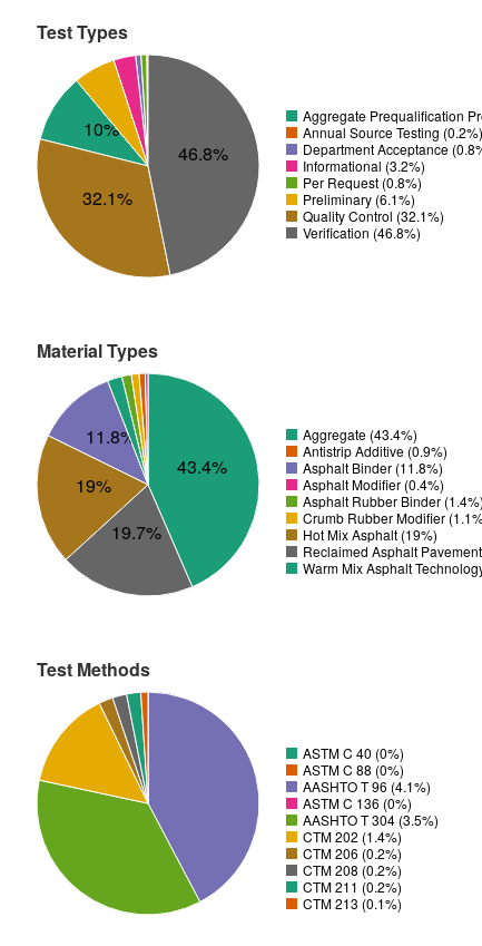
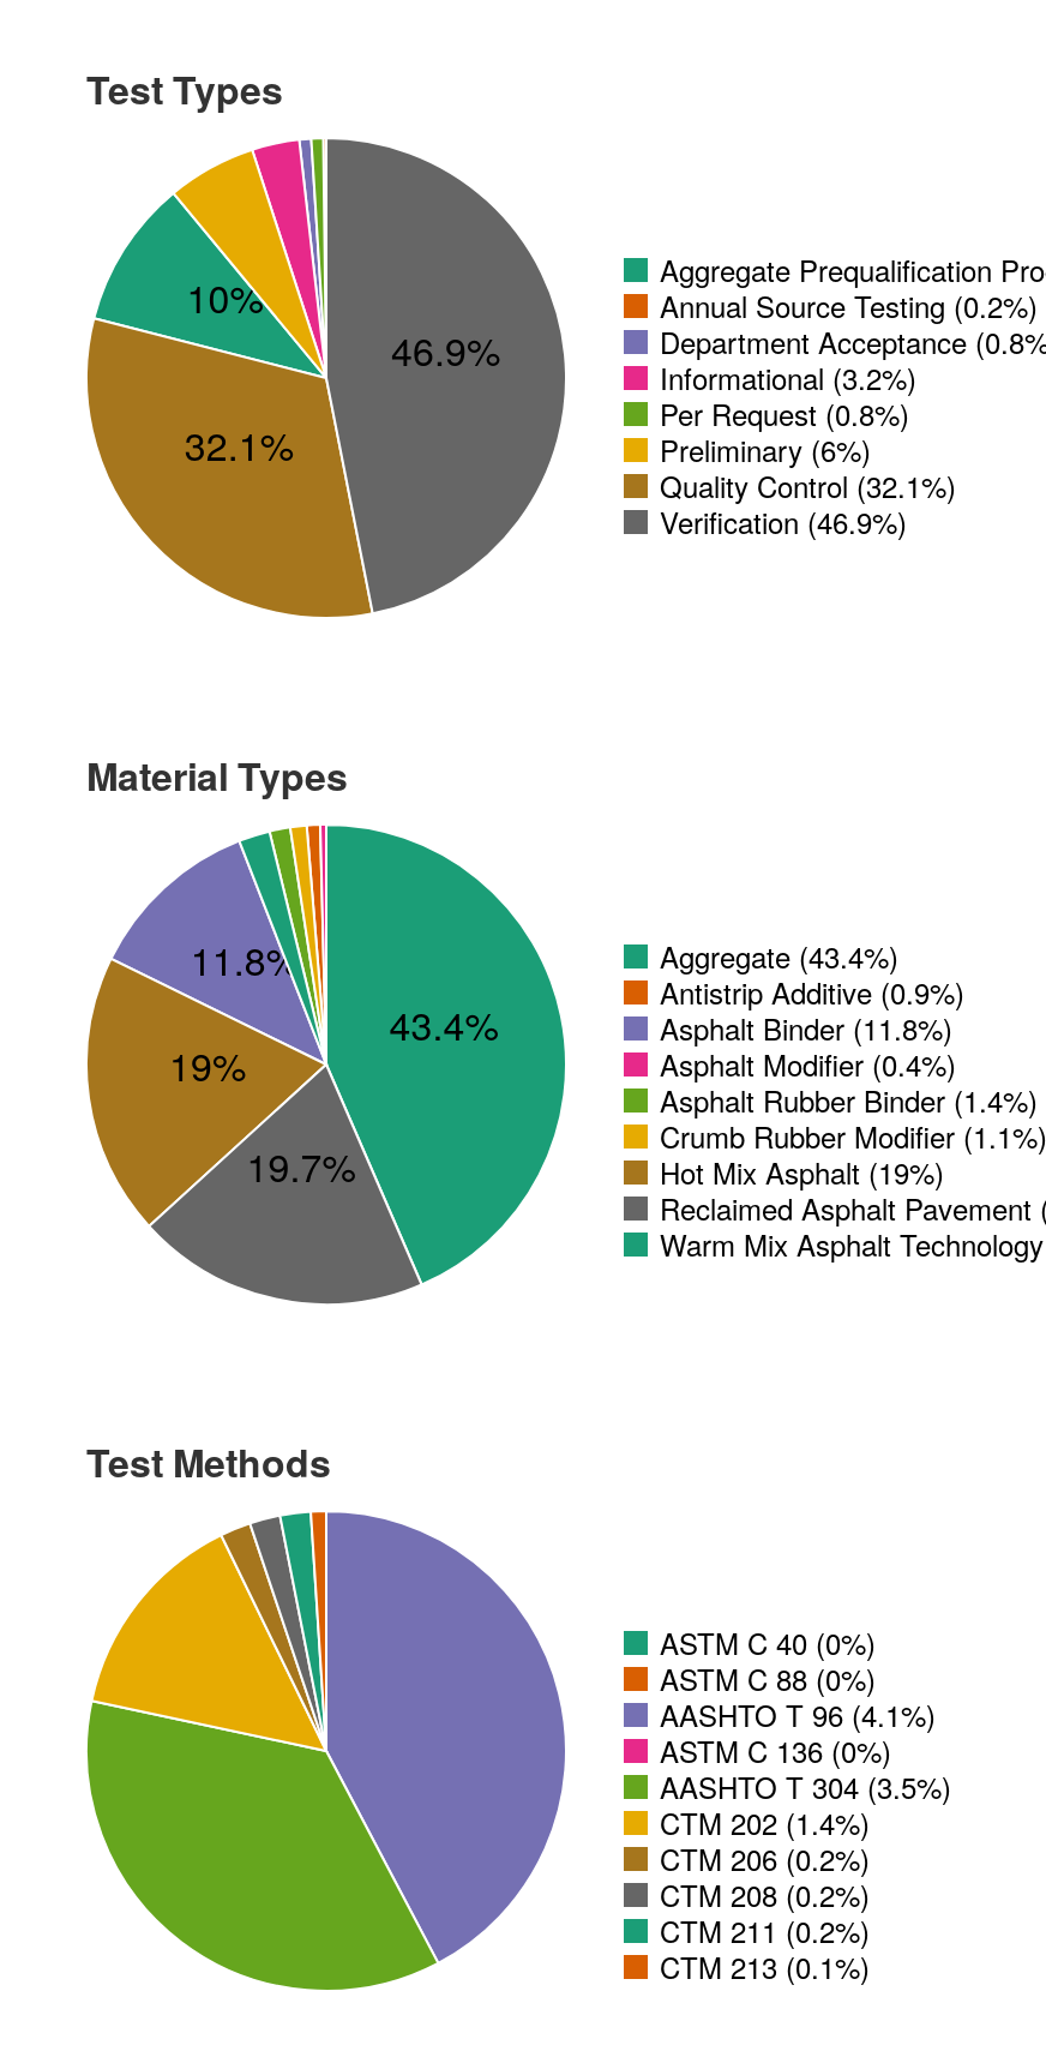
- 46.8%
+ 46.9%

- Preliminary (6.1%)
+ Preliminary (6%)

- Verification (46.8%)
+ Verification (46.9%)
